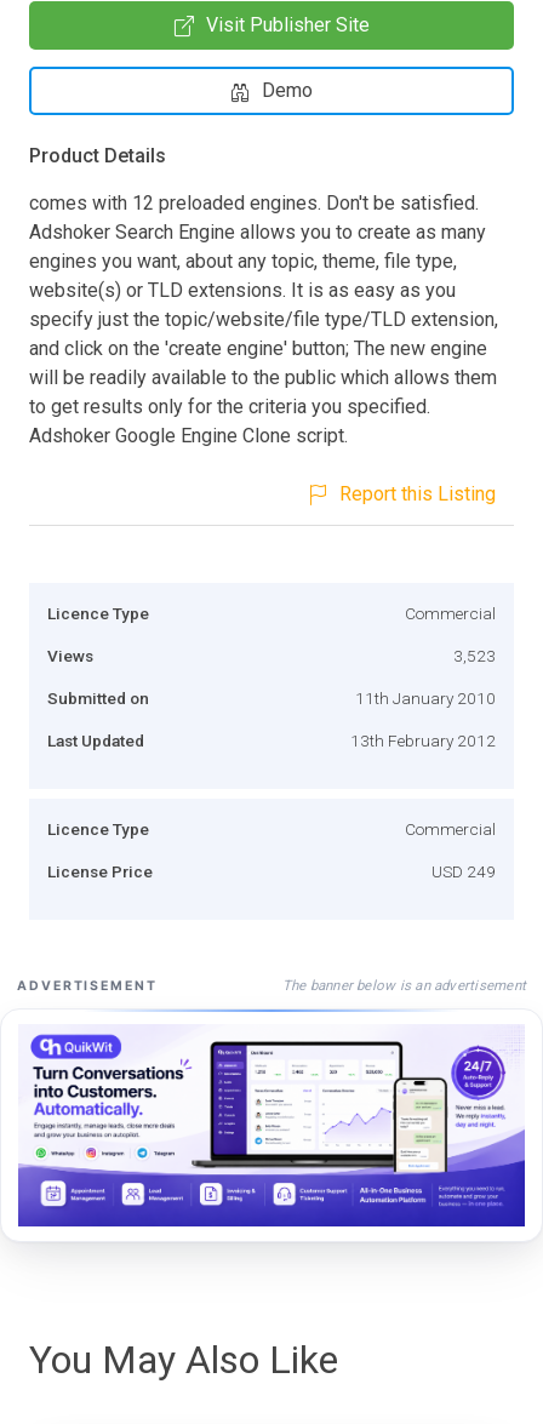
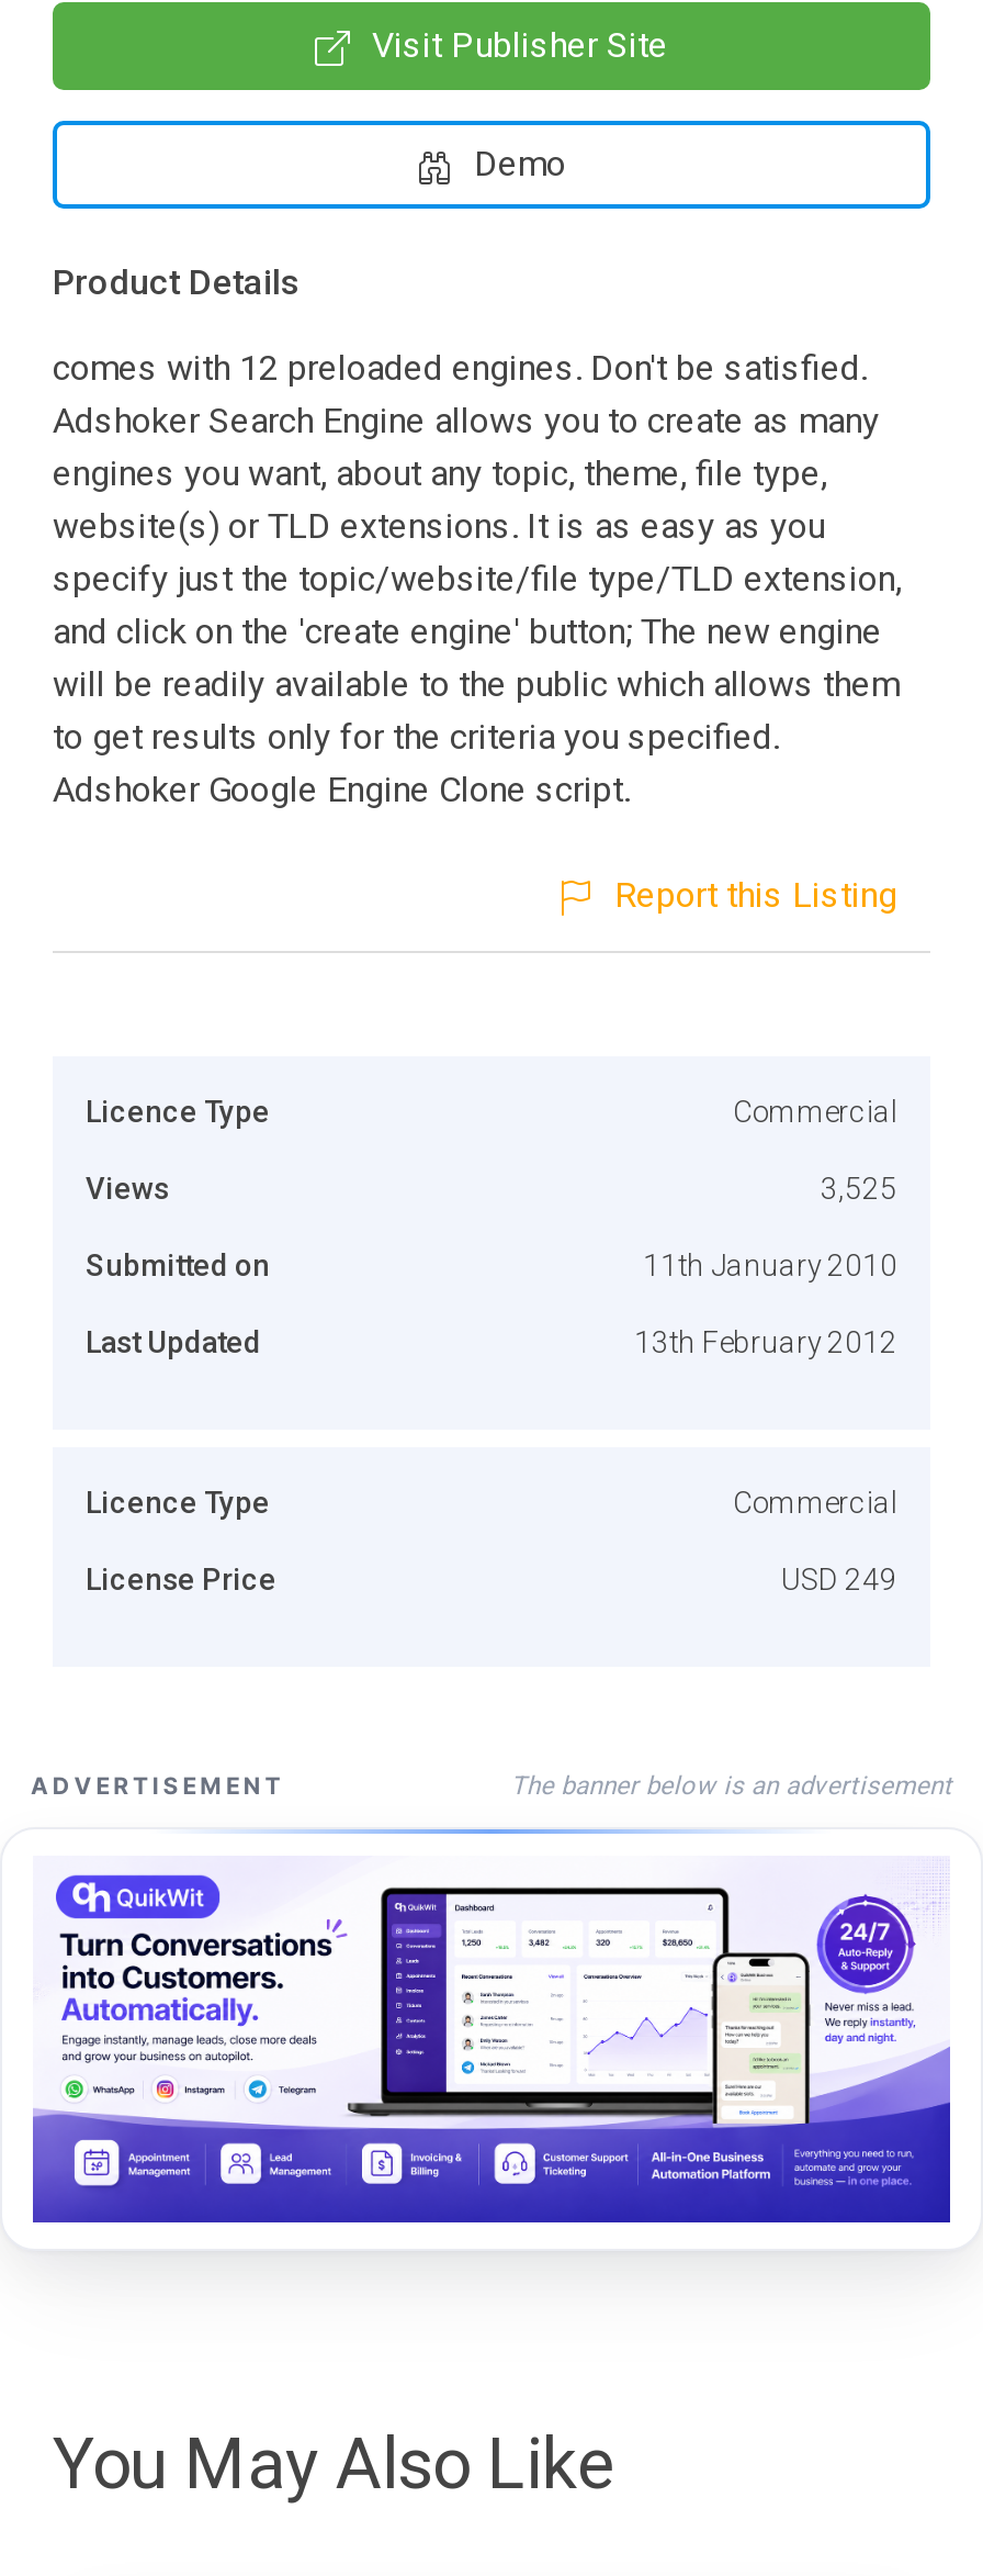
- 3,523
+ 3,525
